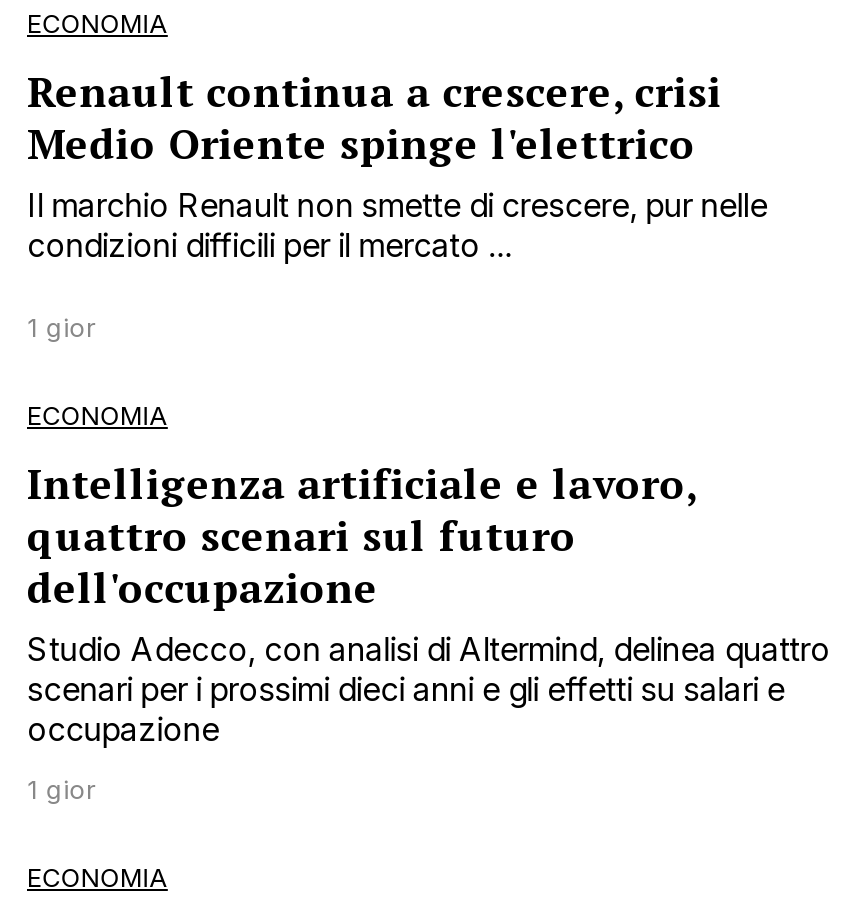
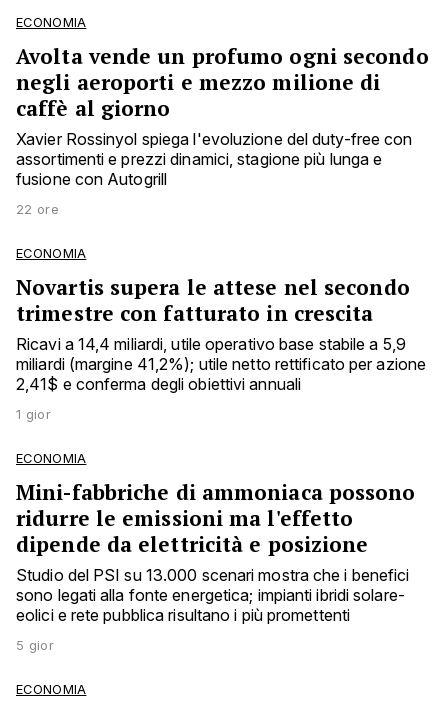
- Renault continua a crescere, crisi
- Medio Oriente spinge l'elettrico
- Il marchio Renault non smette di crescere, pur nelle
- condizioni difficili per il mercato ...
+ Avolta vende un profumo ogni secondo
+ negli aeroporti e mezzo milione di
+ caffè al giorno
+ Xavier Rossinyol spiega l'evoluzione del duty-free con
+ assortimenti e prezzi dinamici, stagione più lunga e
+ fusione con Autogrill
+ 22 ore
+ ECONOMIA
+ Novartis supera le attese nel secondo
+ trimestre con fatturato in crescita
+ Ricavi a 14,4 miliardi, utile operativo base stabile a 5,9
+ miliardi (margine 41,2%); utile netto rettificato per azione
+ 2,41$ e conferma degli obiettivi annuali

- Intelligenza artificiale e lavoro,
- quattro scenari sul futuro
- dell'occupazione
- Studio Adecco, con analisi di Altermind, delinea quattro
- scenari per i prossimi dieci anni e gli effetti su salari e
- occupazione
+ Mini-fabbriche di ammoniaca possono
+ ridurre le emissioni ma l'effetto
+ dipende da elettricità e posizione
+ Studio del PSI su 13.000 scenari mostra che i benefici
+ sono legati alla fonte energetica; impianti ibridi solare-
+ eolici e rete pubblica risultano i più promettenti

- 1 gior
+ 5 gior
